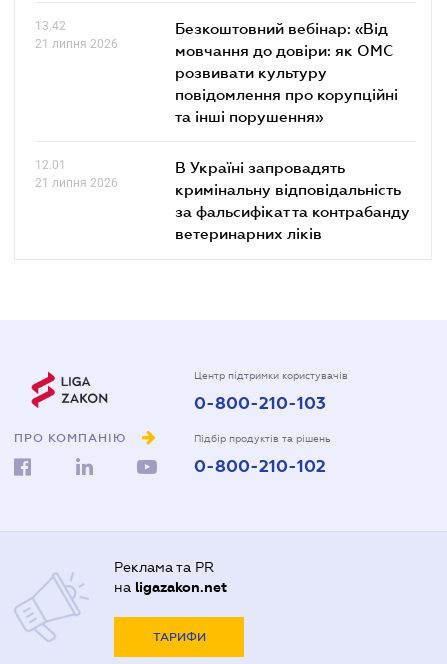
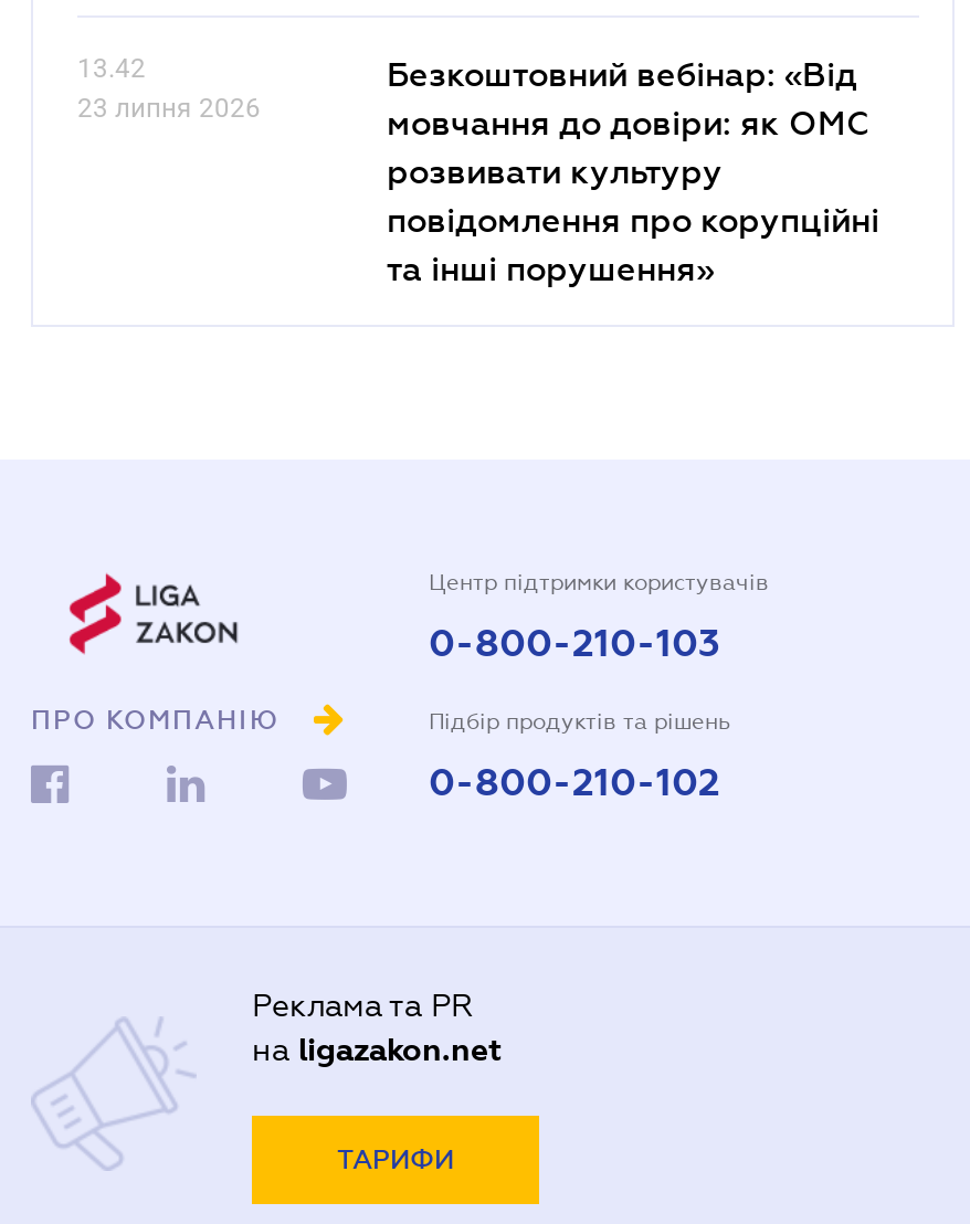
- 21 липня 2026
+ 23 липня 2026

- 12.01
- 21 липня 2026

- В Україні запровадять
- кримінальну відповідальність
- за фальсифікат та контрабанду
- ветеринарних ліків
